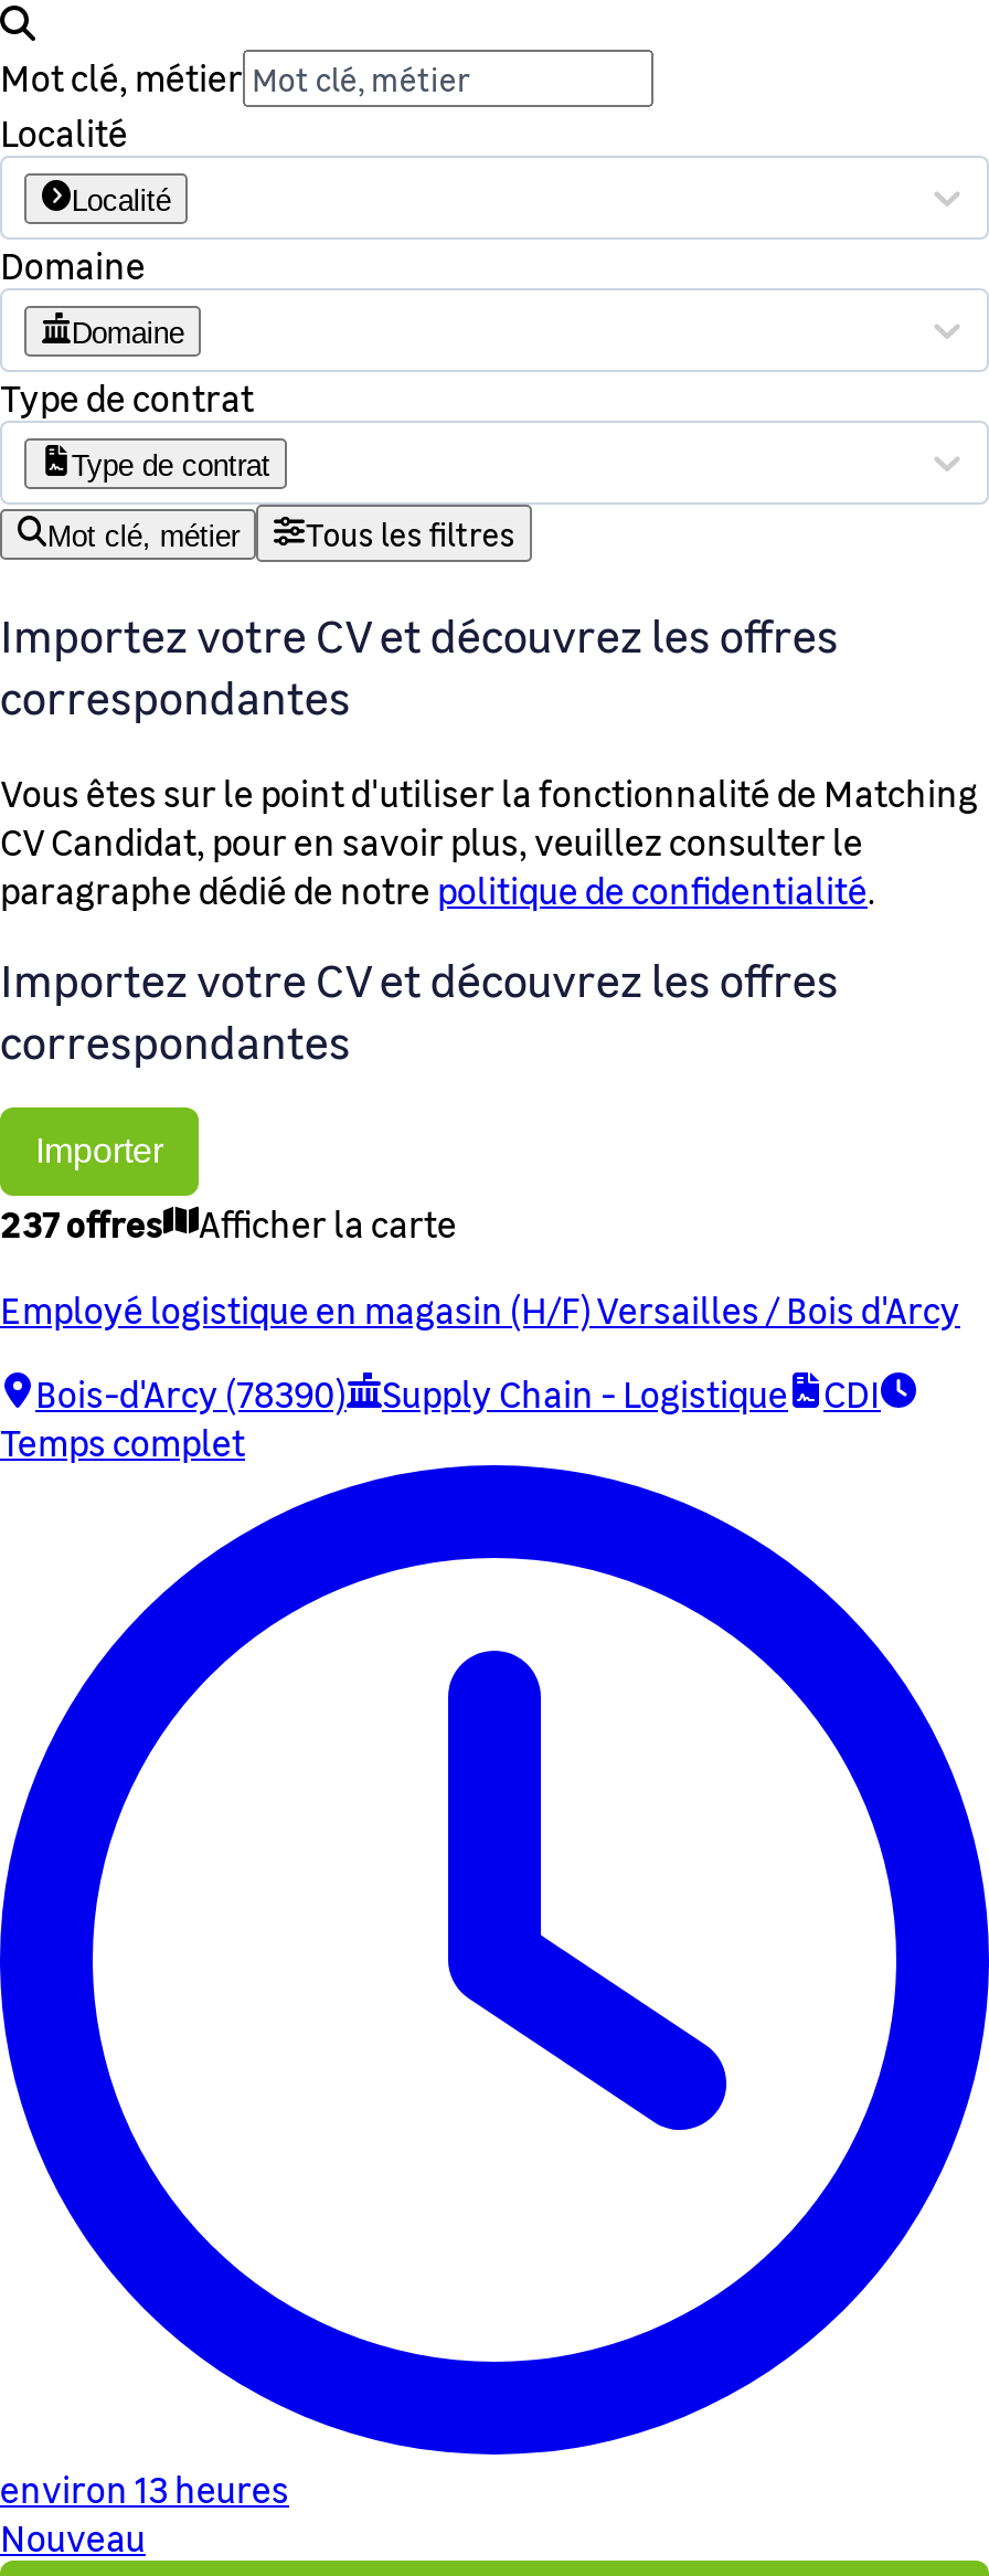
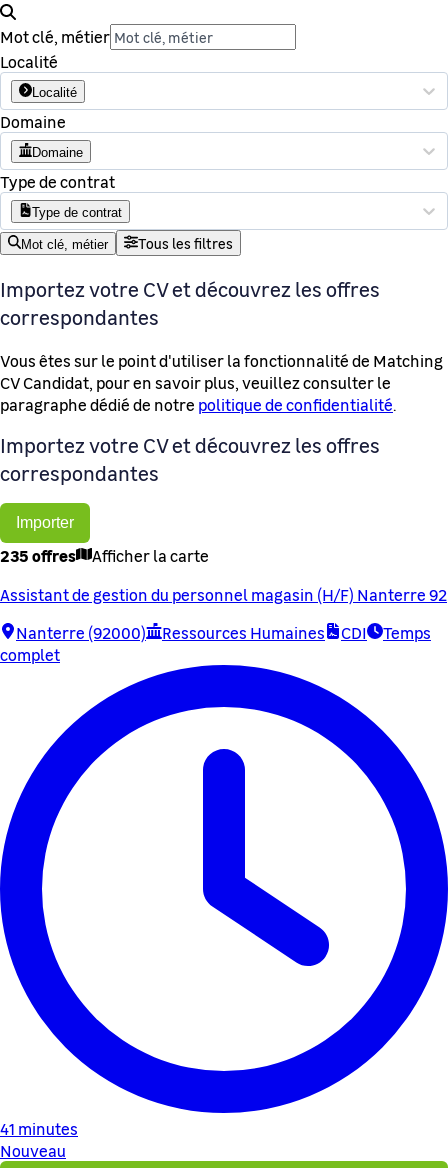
- 237 offres Afficher la carte
+ 235 offres Afficher la carte

- Employé logistique en magasin (H/F) Versailles / Bois d'Arcy
+ Assistant de gestion du personnel magasin (H/F) Nanterre 92

- Bois-d'Arcy (78390)
- Supply Chain - Logistique
+ Nanterre (92000)
+ Ressources Humaines

- environ 13 heures
+ 41 minutes
